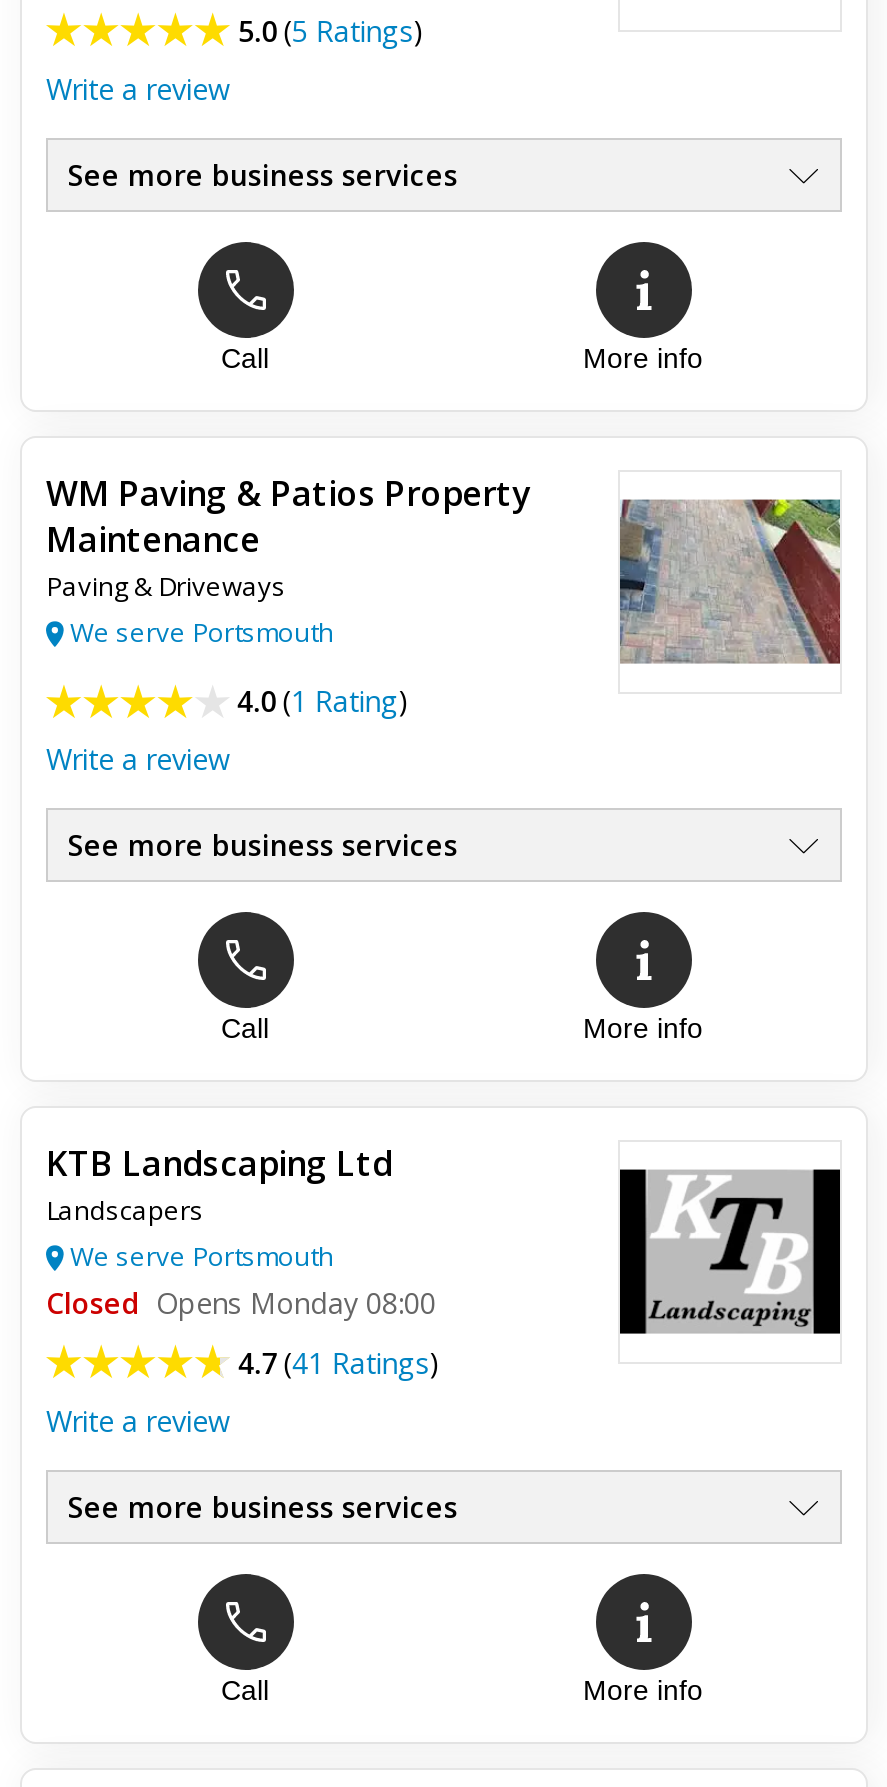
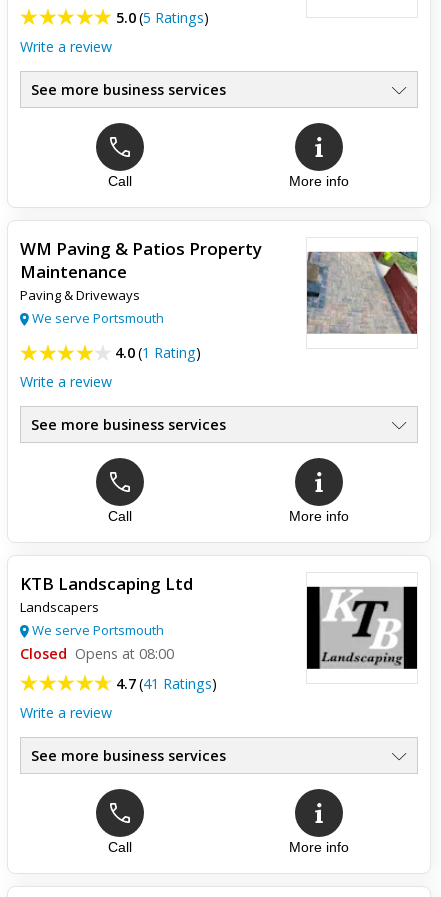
- Closed Opens Monday 08:00
+ Closed Opens at 08:00
